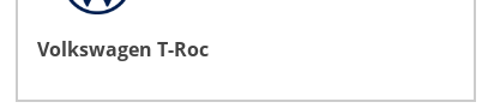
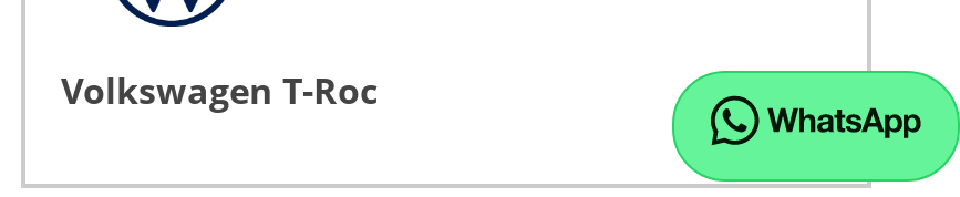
+ [image]
